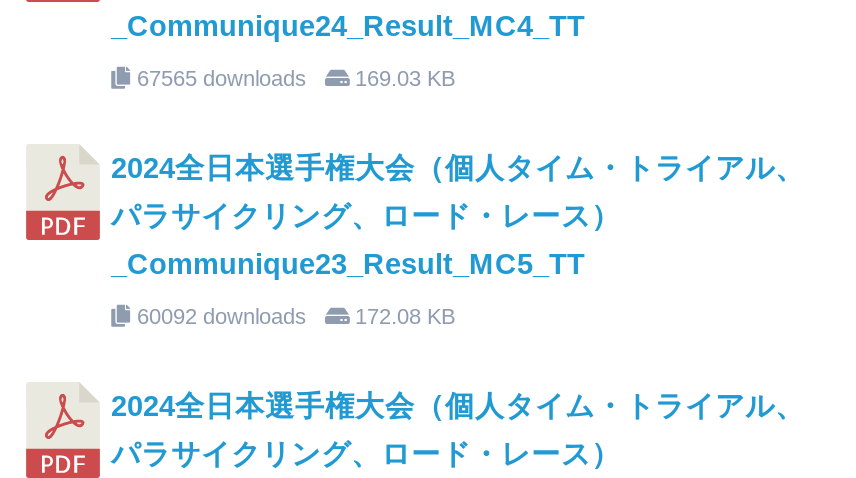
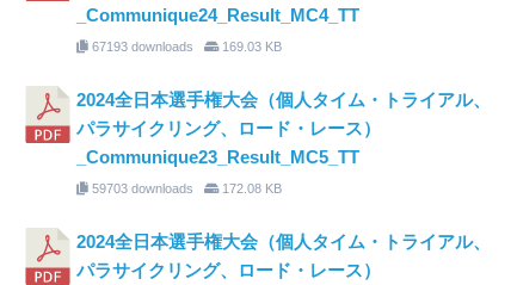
- 67565 downloads 169.03 KB
+ 67193 downloads 169.03 KB

- 60092 downloads 172.08 KB
+ 59703 downloads 172.08 KB
